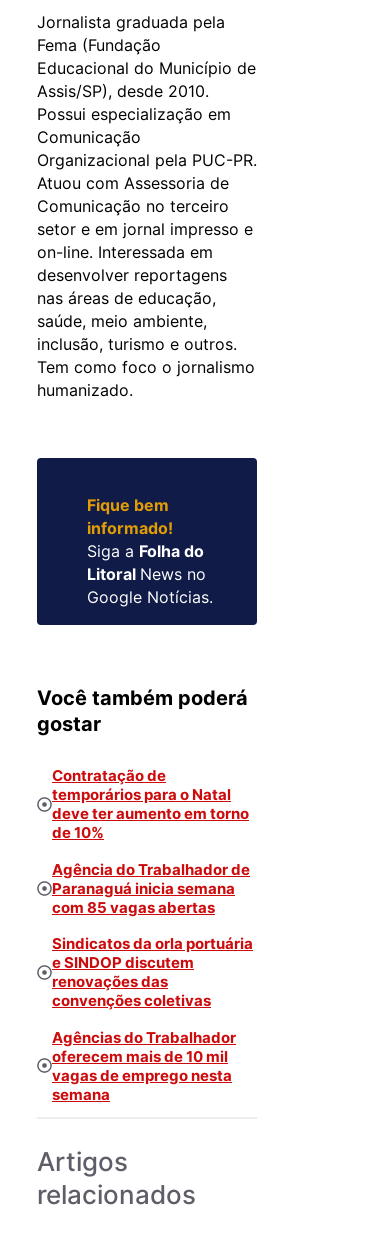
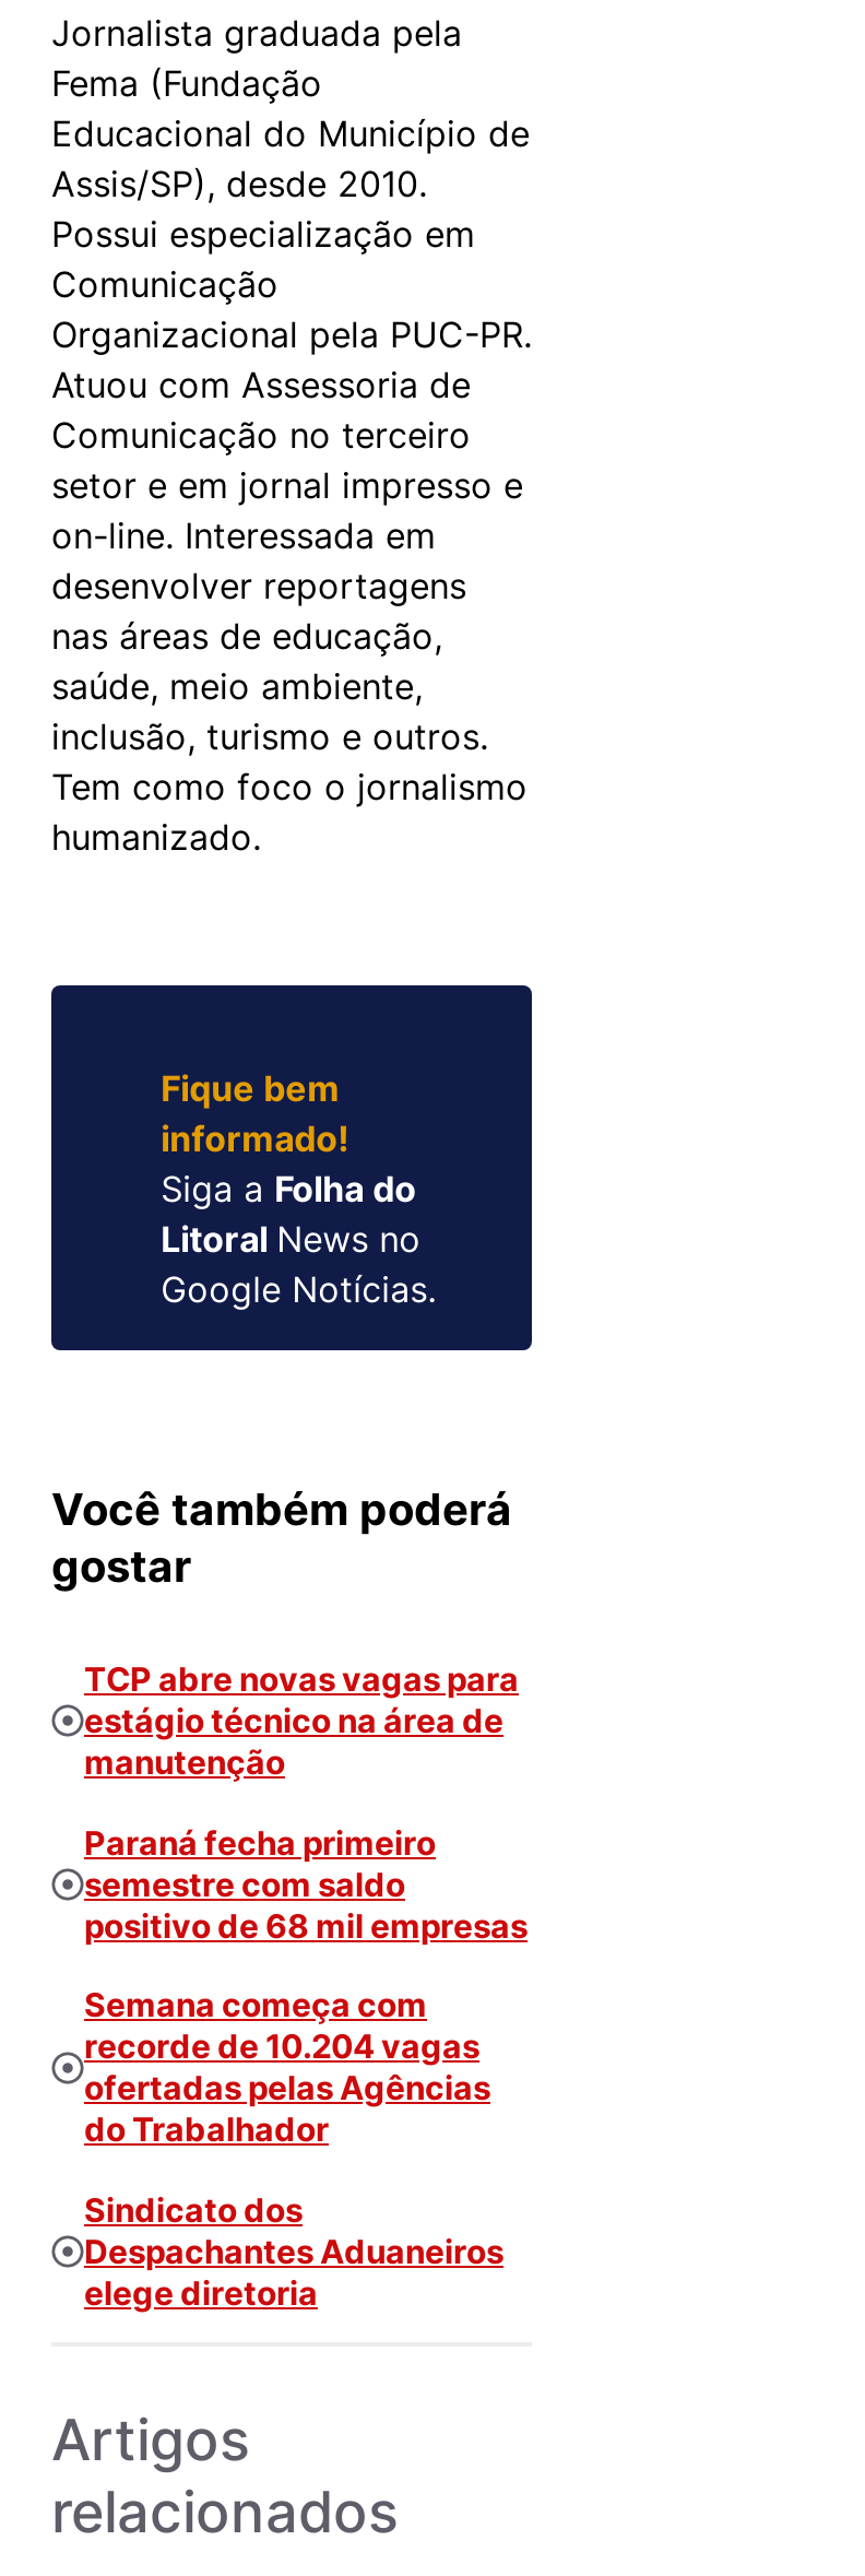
- Contratação de
- temporários para o Natal
- deve ter aumento em torno
- de 10%
+ TCP abre novas vagas para
+ estágio técnico na área de
+ manutenção

- Agência do Trabalhador de
- Paranaguá inicia semana
- com 85 vagas abertas
+ Paraná fecha primeiro
+ semestre com saldo
+ positivo de 68 mil empresas

- Sindicatos da orla portuária
- e SINDOP discutem
- renovações das
- convenções coletivas
+ Semana começa com
+ recorde de 10.204 vagas
+ ofertadas pelas Agências
+ do Trabalhador

- Agências do Trabalhador
- oferecem mais de 10 mil
- vagas de emprego nesta
- semana
+ Sindicato dos
+ Despachantes Aduaneiros
+ elege diretoria
